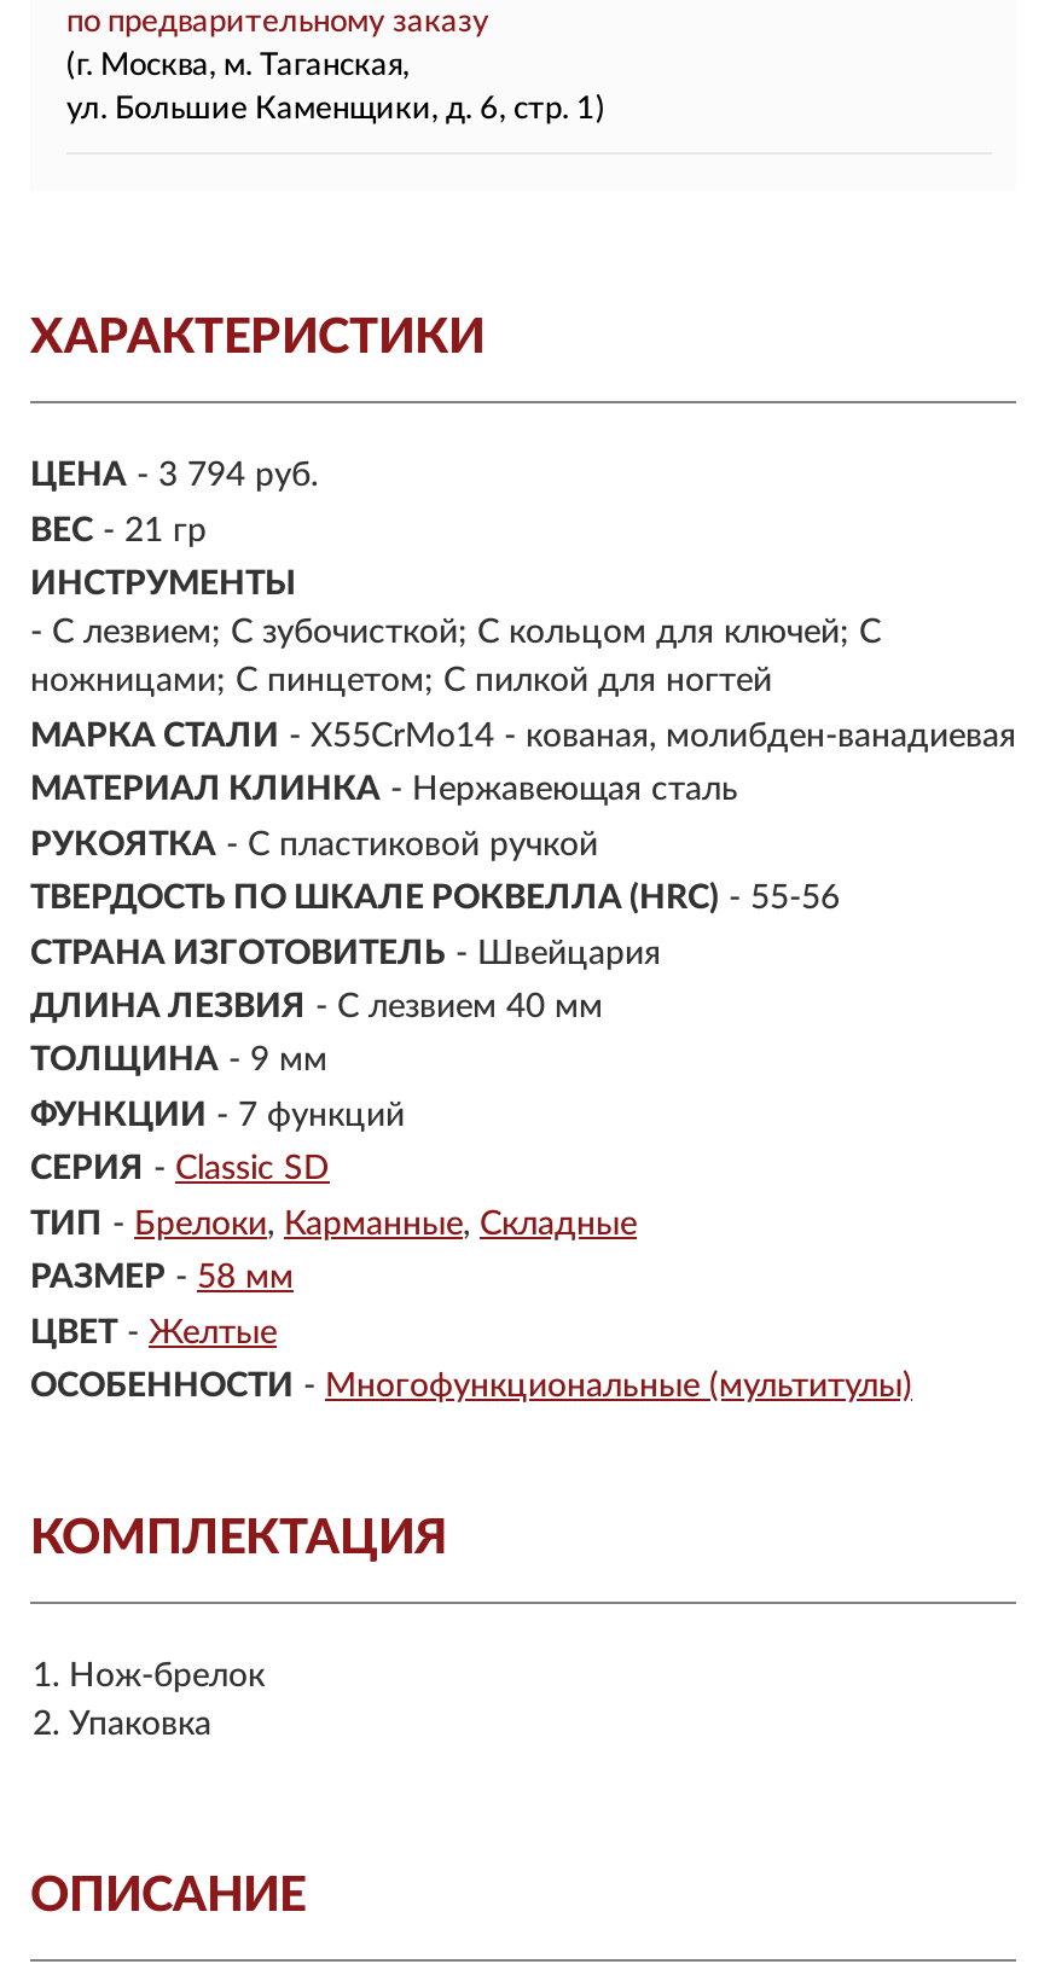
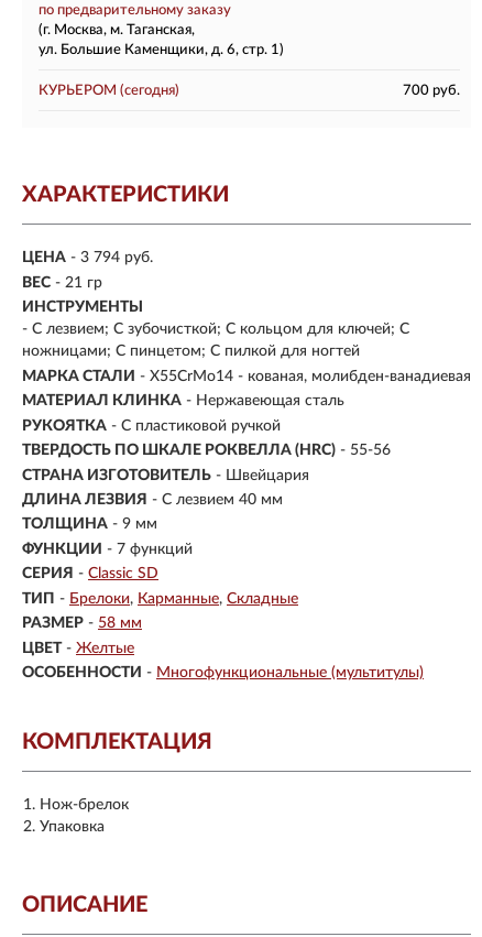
+ КУРЬЕРОМ (сегодня)
+ 700 руб.
